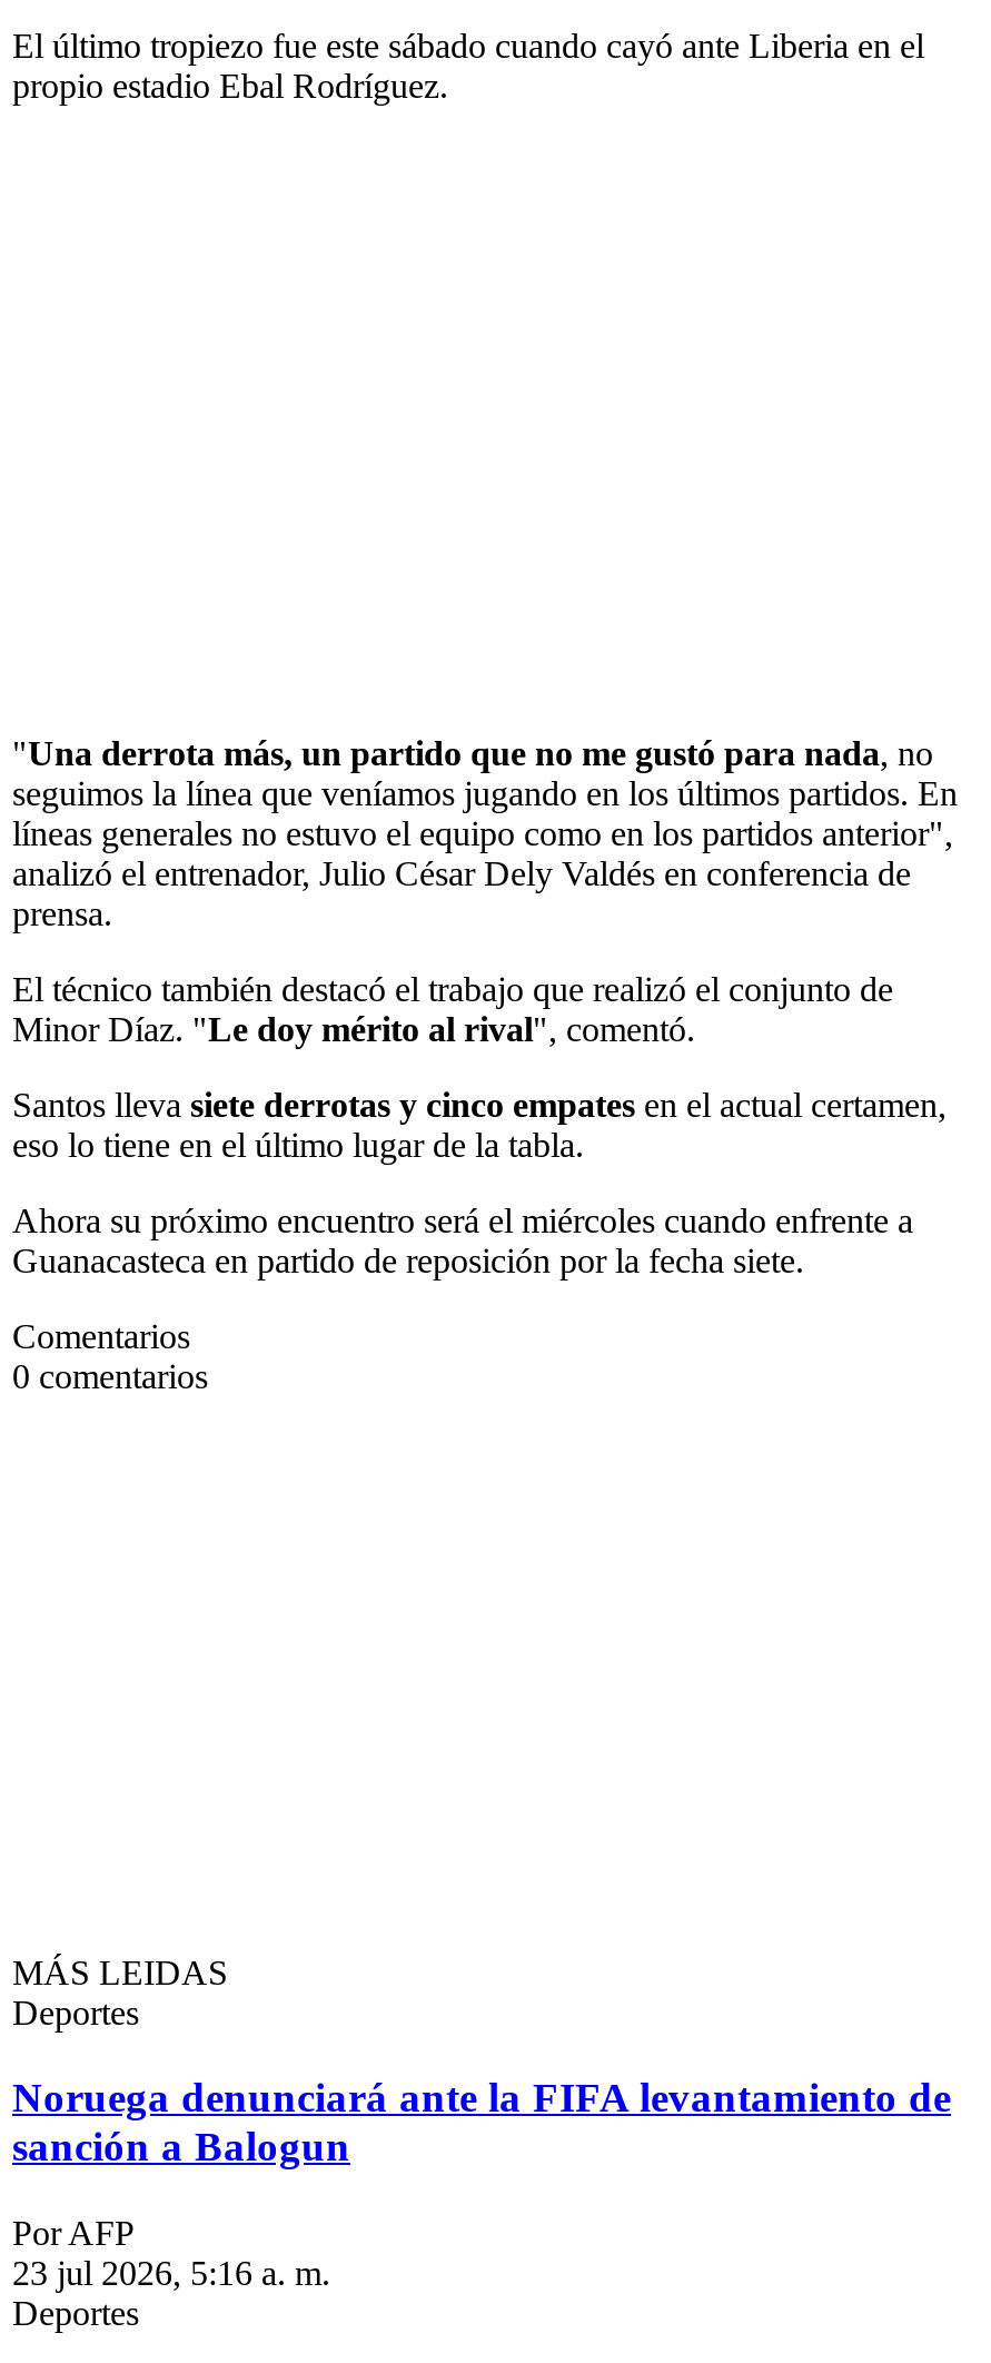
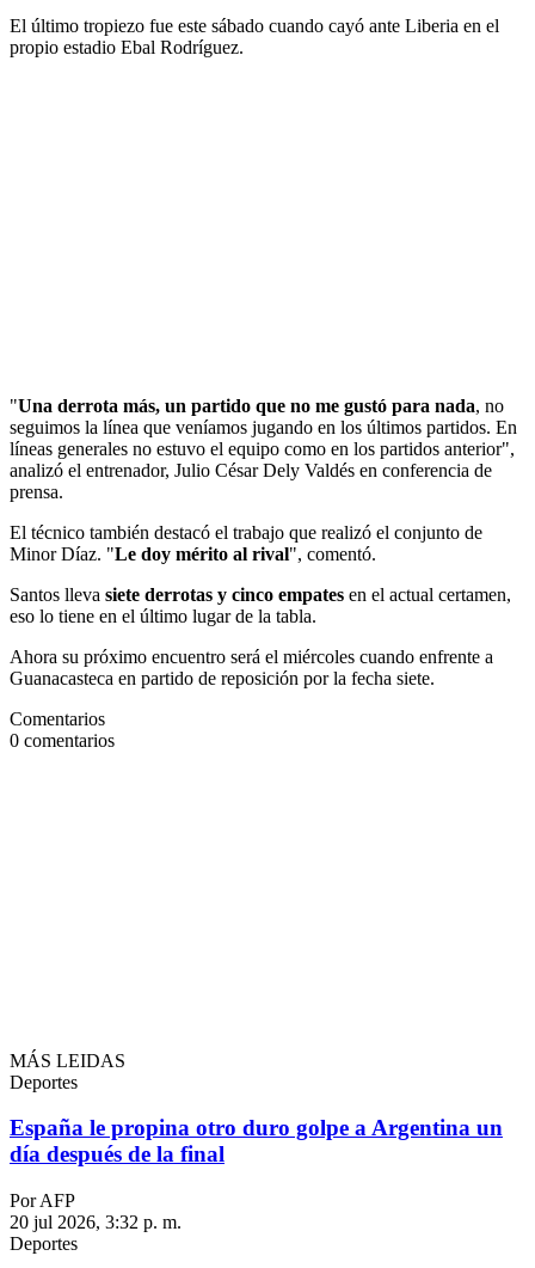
- Noruega denunciará ante la FIFA levantamiento de
- sanción a Balogun
+ España le propina otro duro golpe a Argentina un
+ día después de la final

- 23 jul 2026, 5:16 a. m.
+ 20 jul 2026, 3:32 p. m.
